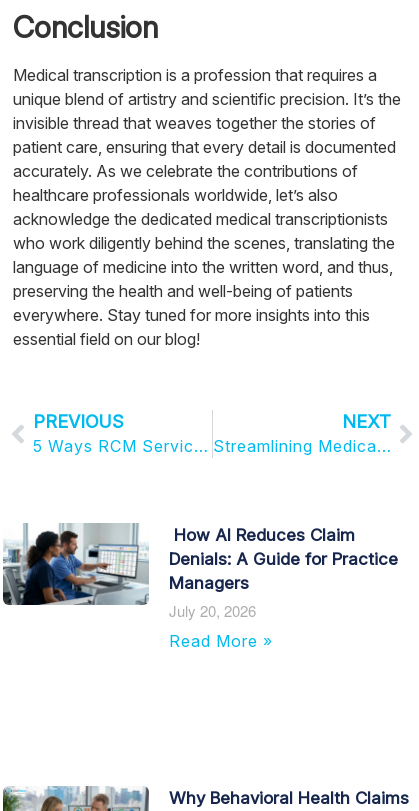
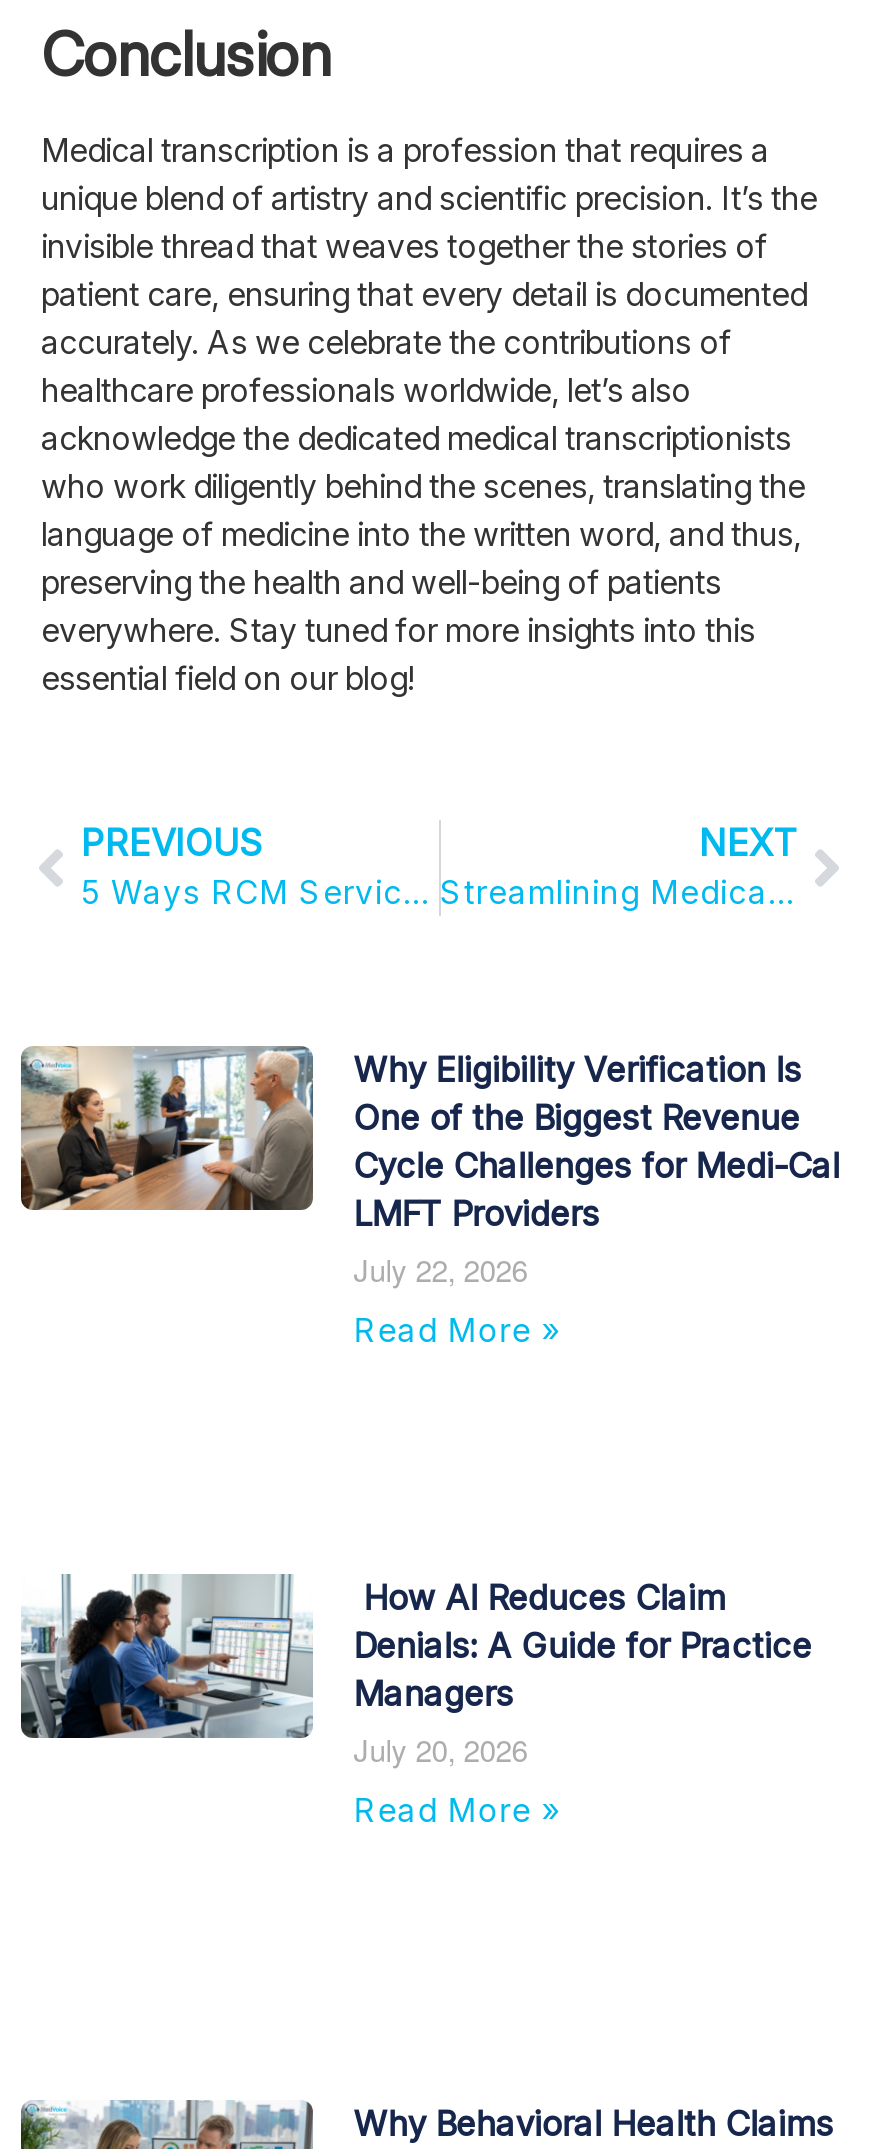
+ [image]
+ Why Eligibility Verification Is
+ One of the Biggest Revenue
+ Cycle Challenges for Medi-Cal
+ LMFT Providers
+ July 22, 2026
+ Read More »
